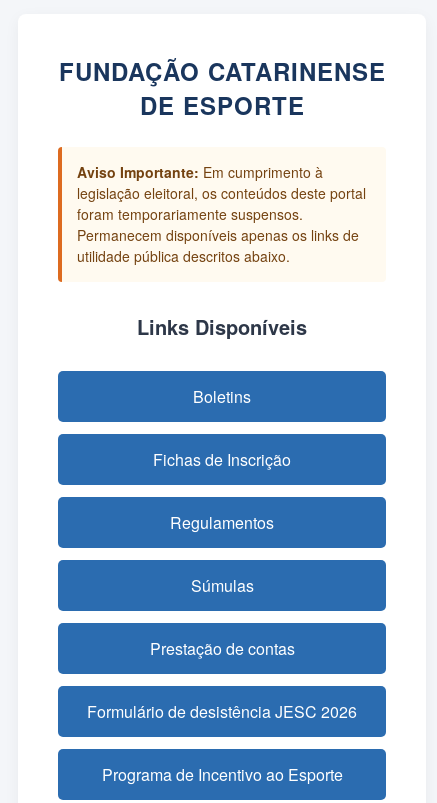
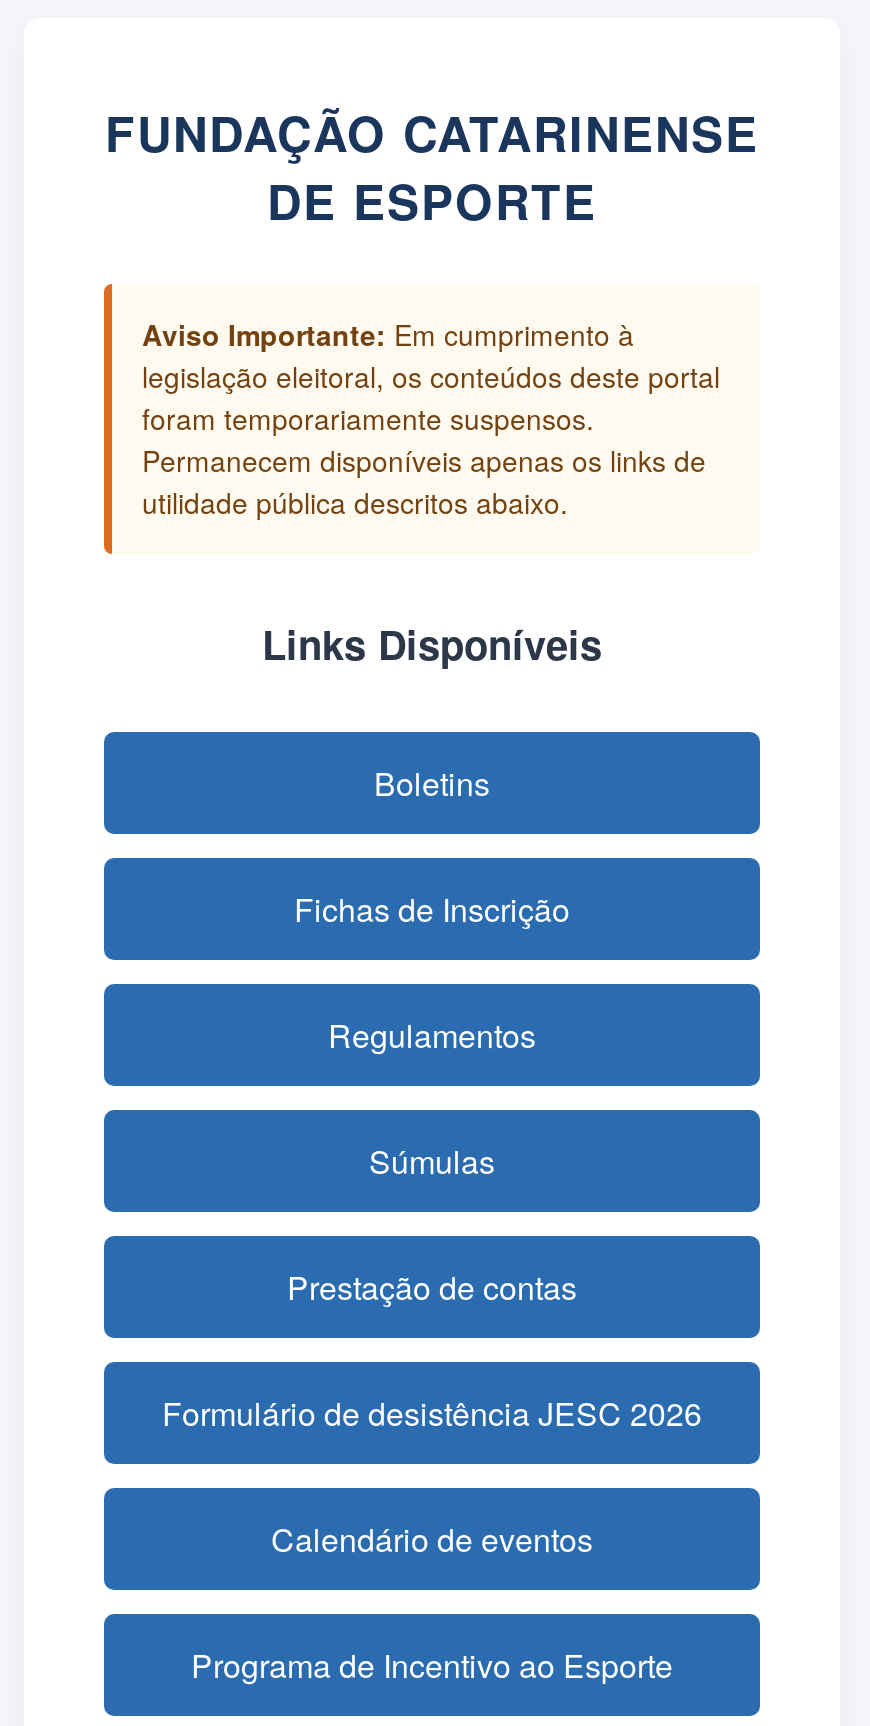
+ Calendário de eventos
